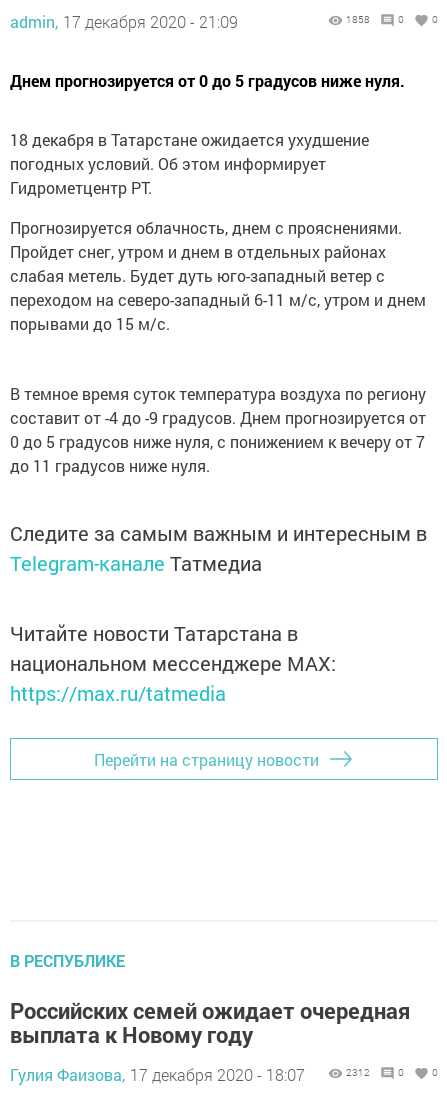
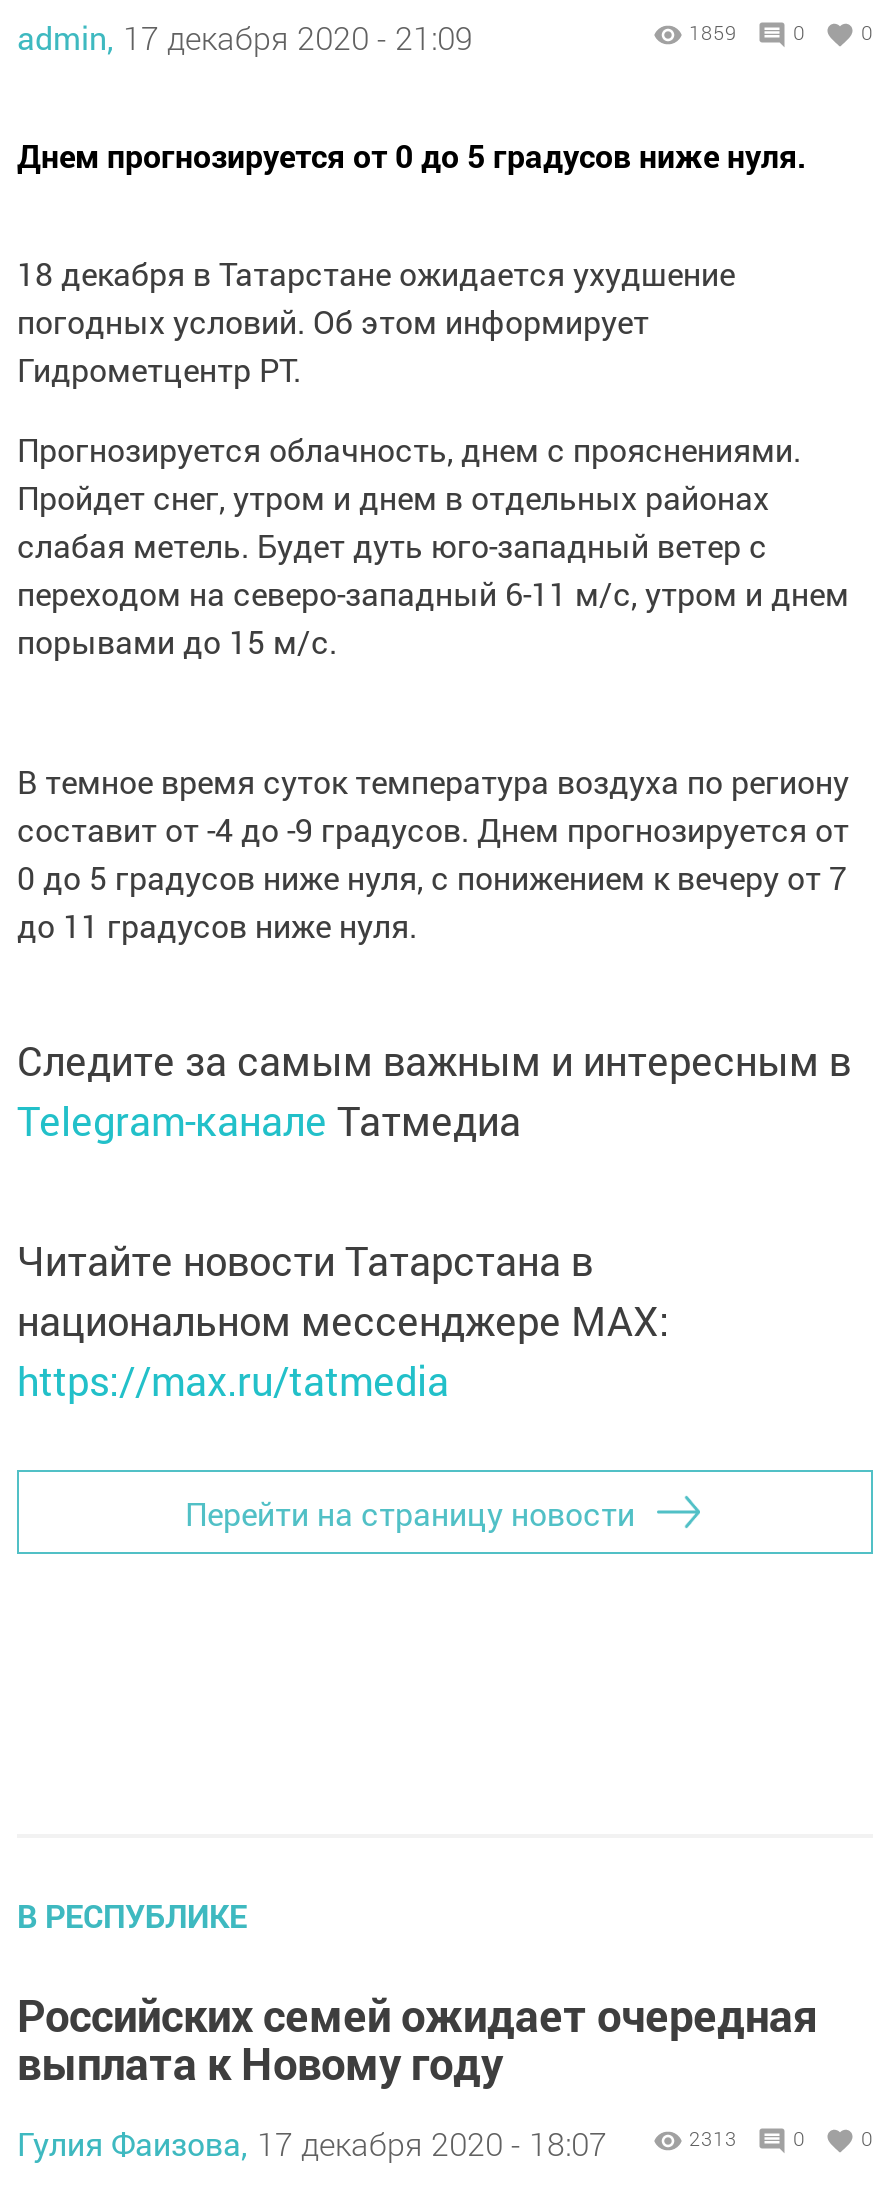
- 1858
+ 1859

- 2312
+ 2313
